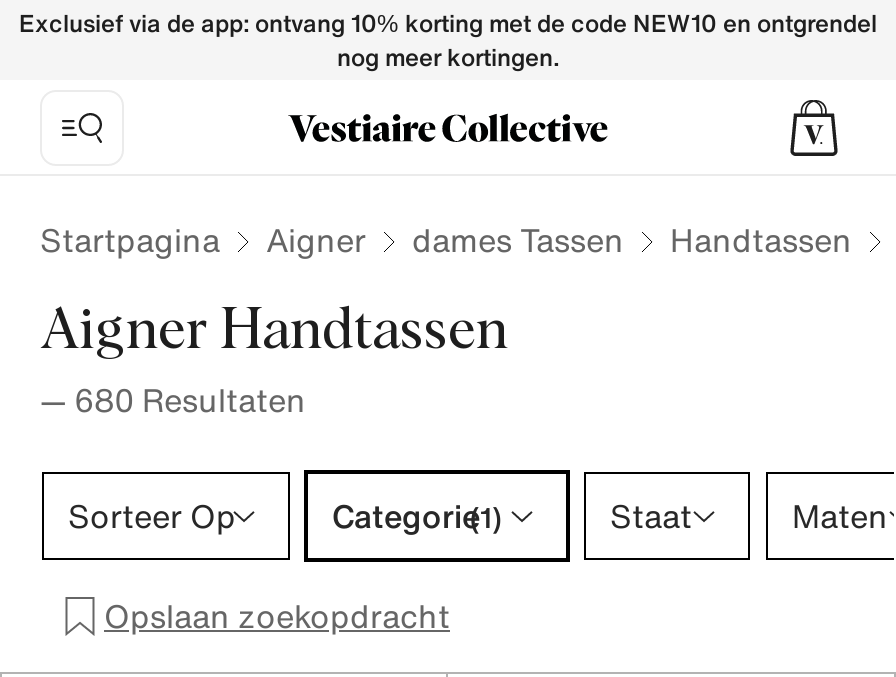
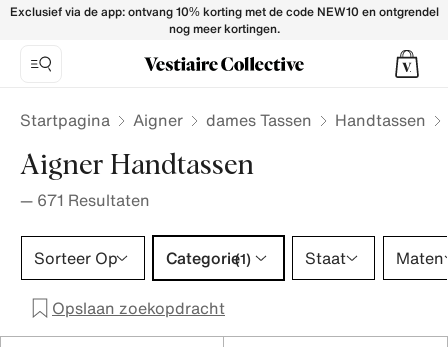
- — 680 Resultaten
+ — 671 Resultaten
